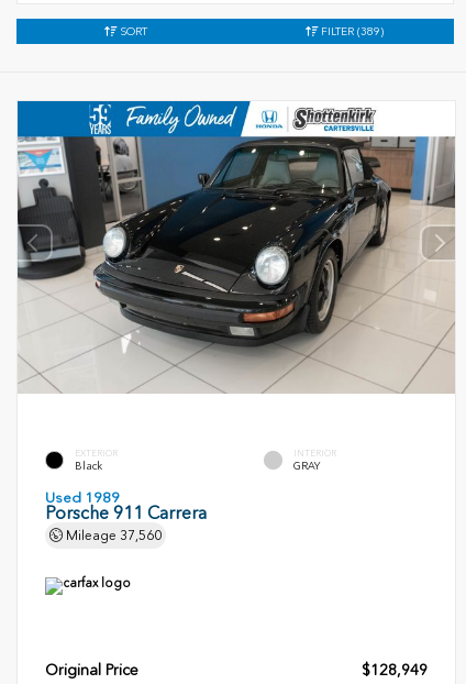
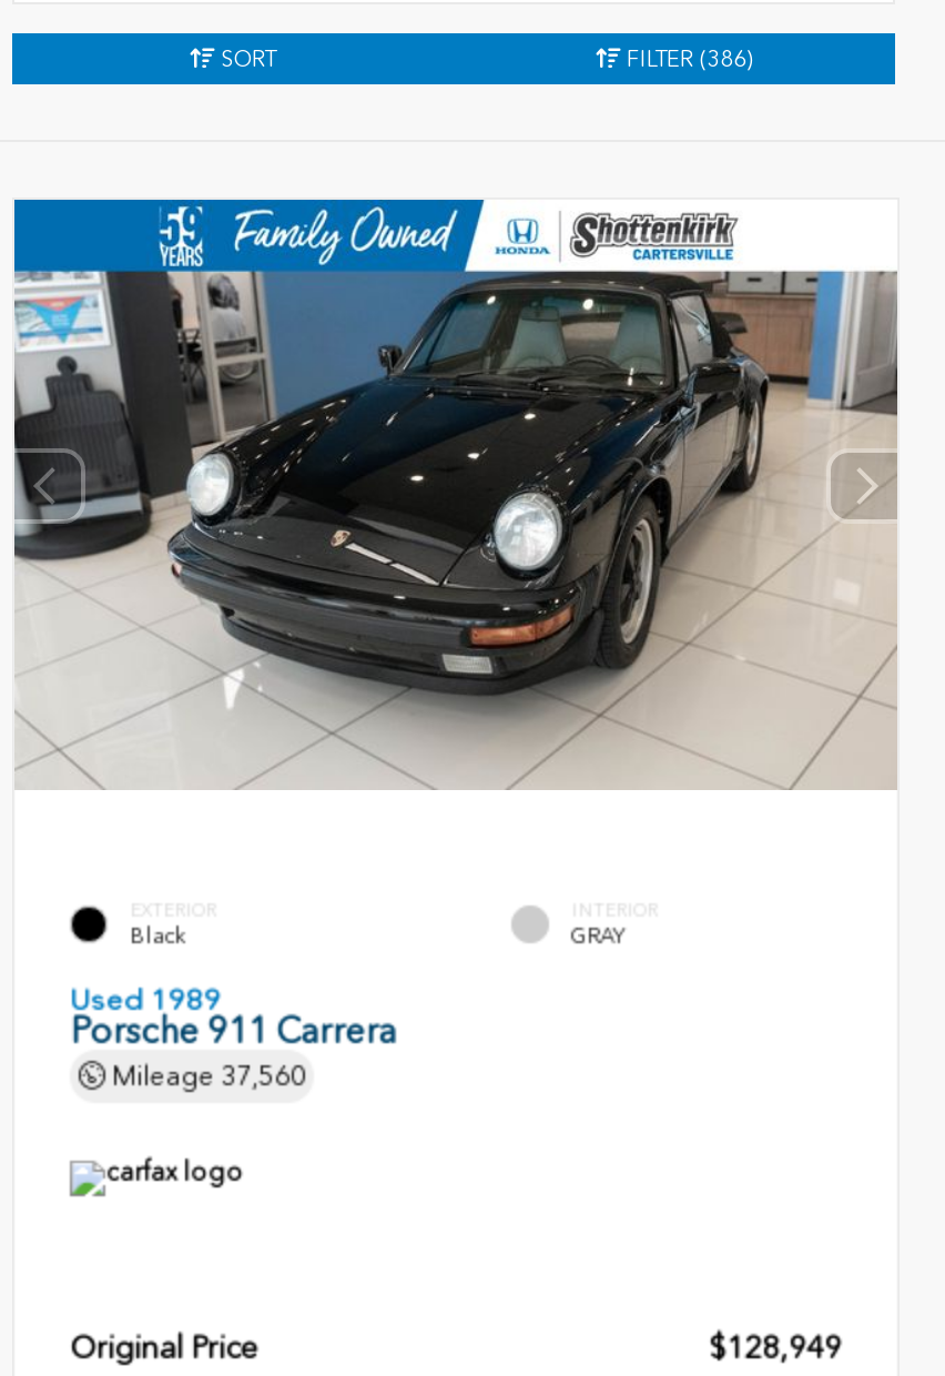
- FILTER (389)
+ FILTER (386)
